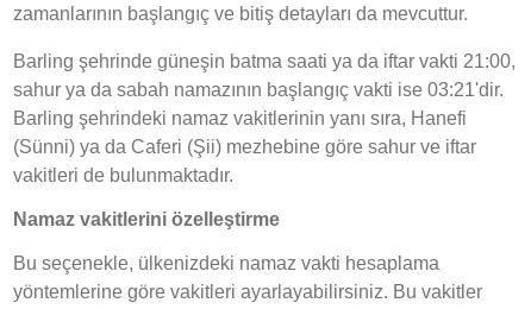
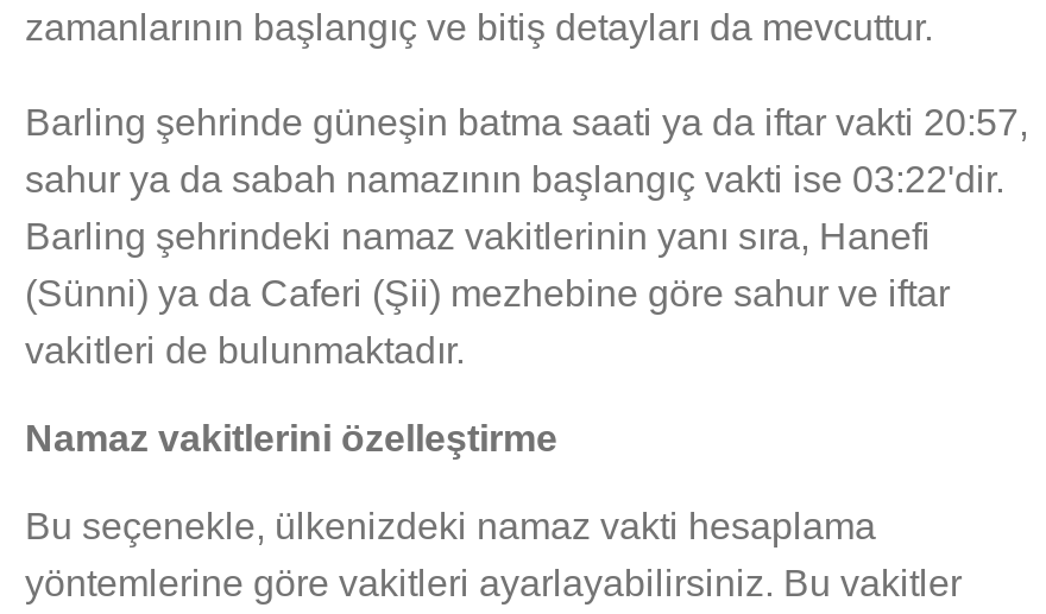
- Barling şehrinde güneşin batma saati ya da iftar vakti 21:00,
+ Barling şehrinde güneşin batma saati ya da iftar vakti 20:57,

- sahur ya da sabah namazının başlangıç vakti ise 03:21'dir.
+ sahur ya da sabah namazının başlangıç vakti ise 03:22'dir.
